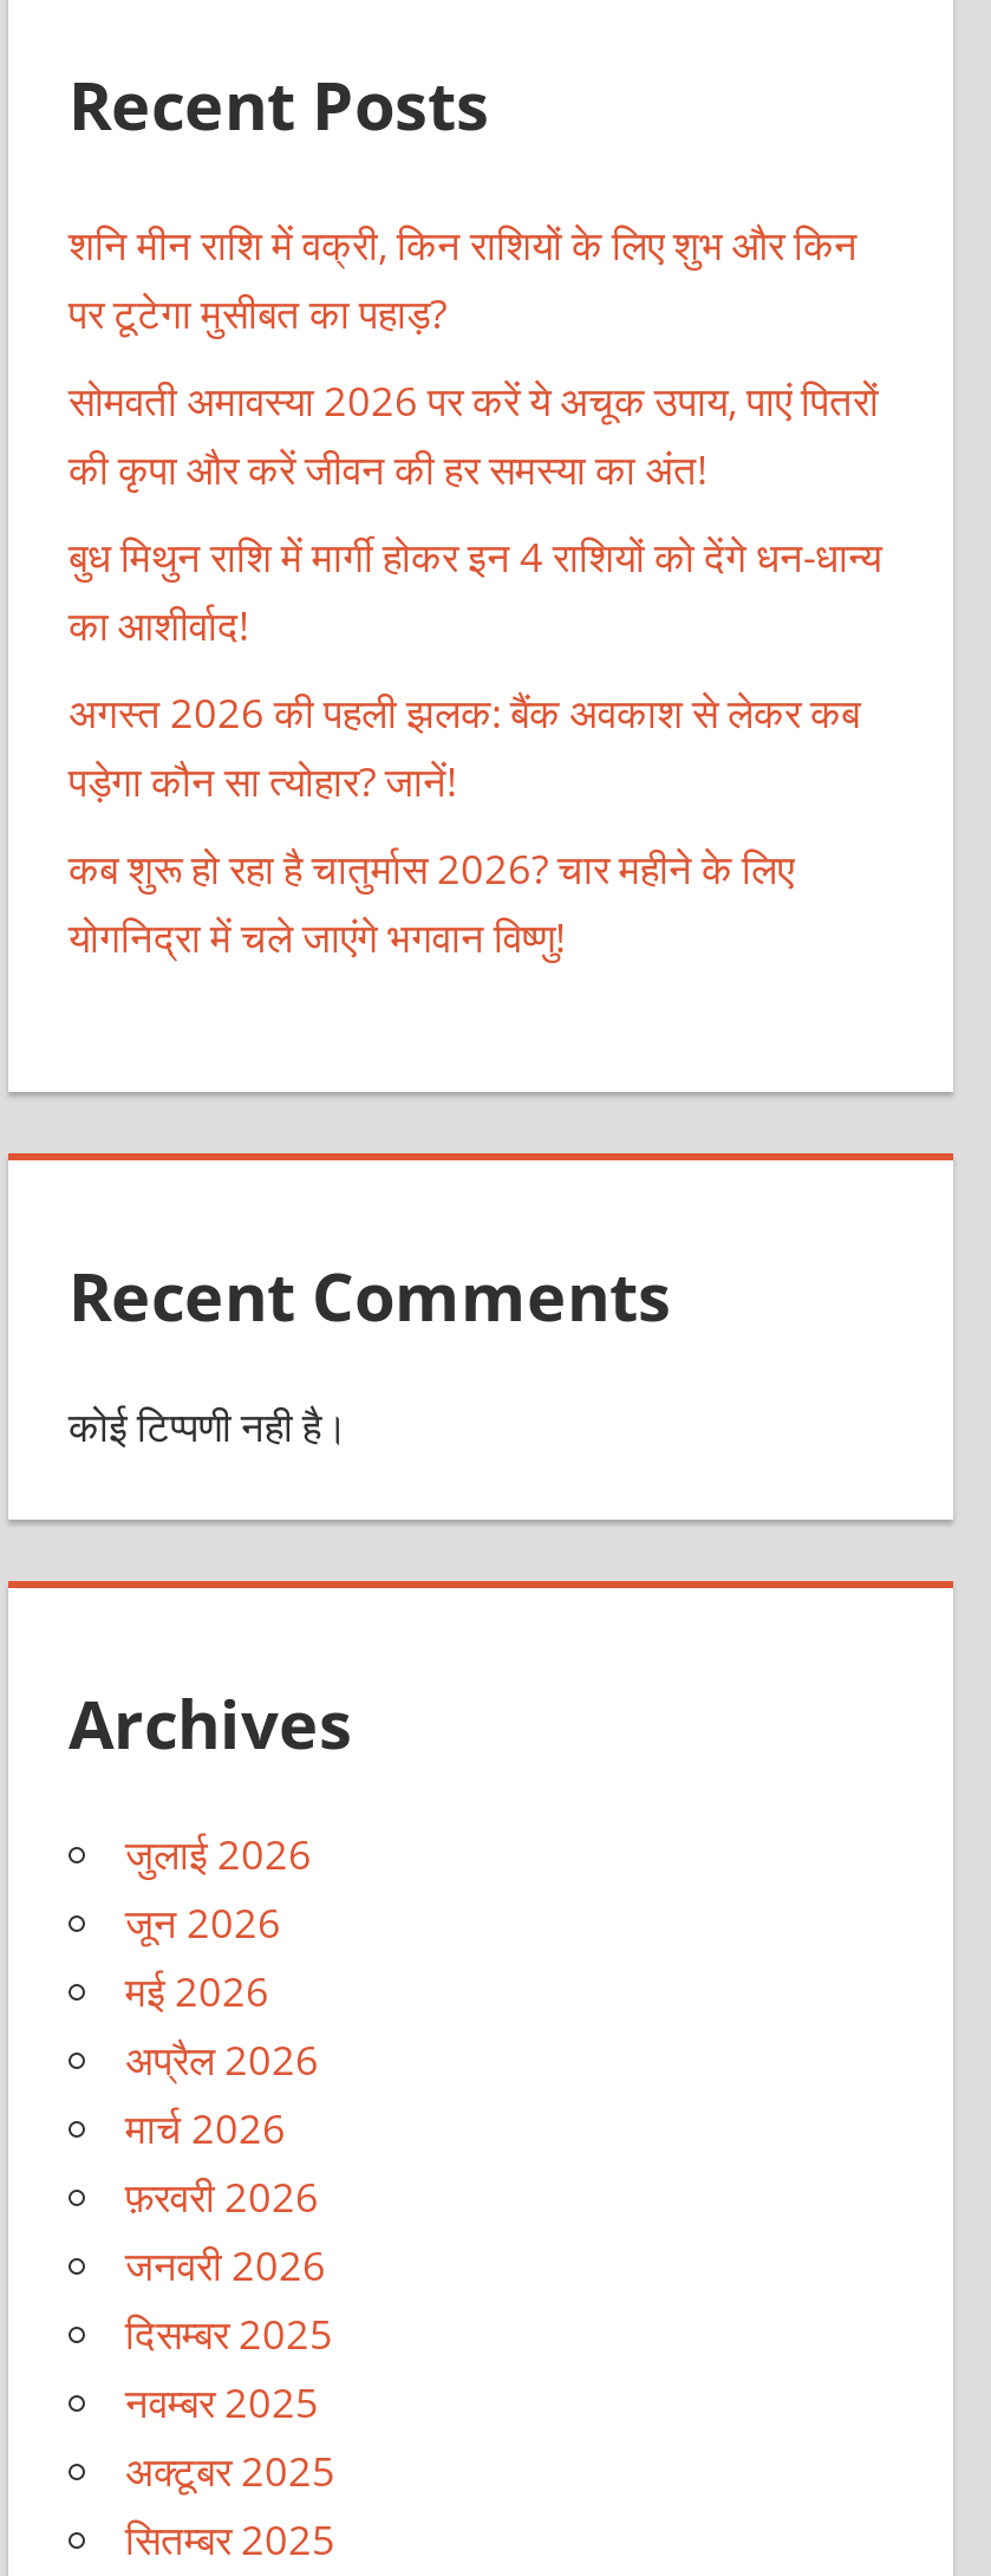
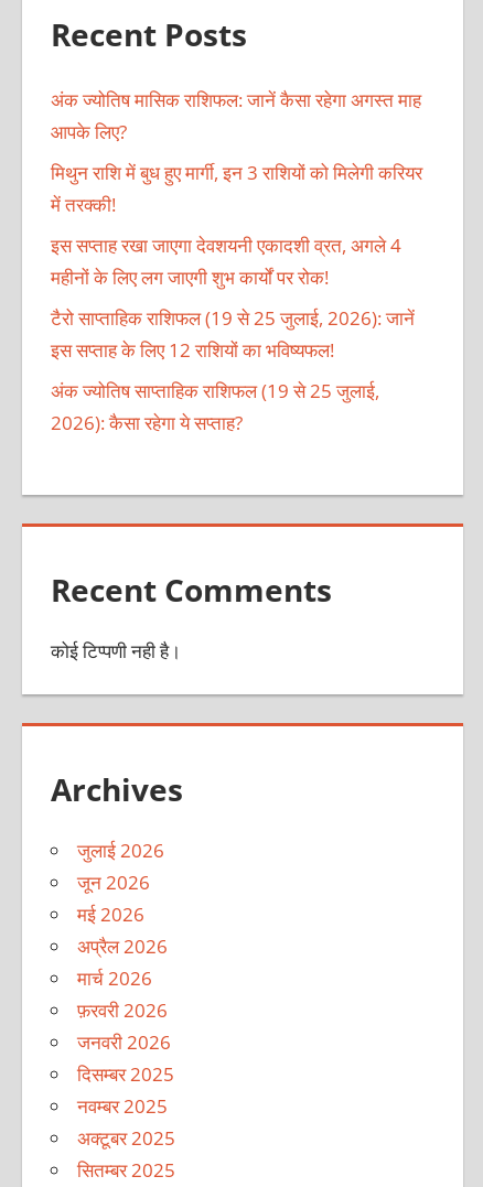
- शनि मीन राशि में वक्री, किन राशियों के लिए शुभ और किन
- पर टूटेगा मुसीबत का पहाड़?
+ अंक ज्योतिष मासिक राशिफल: जानें कैसा रहेगा अगस्त माह
+ आपके लिए?

- सोमवती अमावस्या 2026 पर करें ये अचूक उपाय, पाएं पितरों
- की कृपा और करें जीवन की हर समस्या का अंत!
+ मिथुन राशि में बुध हुए मार्गी, इन 3 राशियों को मिलेगी करियर
+ में तरक्की!

- बुध मिथुन राशि में मार्गी होकर इन 4 राशियों को देंगे धन-धान्य
- का आशीर्वाद!
+ इस सप्ताह रखा जाएगा देवशयनी एकादशी व्रत, अगले 4
+ महीनों के लिए लग जाएगी शुभ कार्यों पर रोक!

- अगस्त 2026 की पहली झलक: बैंक अवकाश से लेकर कब
- पड़ेगा कौन सा त्योहार? जानें!
+ टैरो साप्ताहिक राशिफल (19 से 25 जुलाई, 2026): जानें
+ इस सप्ताह के लिए 12 राशियों का भविष्यफल!

- कब शुरू हो रहा है चातुर्मास 2026? चार महीने के लिए
- योगनिद्रा में चले जाएंगे भगवान विष्‍णु!
+ अंक ज्योतिष साप्ताहिक राशिफल (19 से 25 जुलाई,
+ 2026): कैसा रहेगा ये सप्‍ताह?
